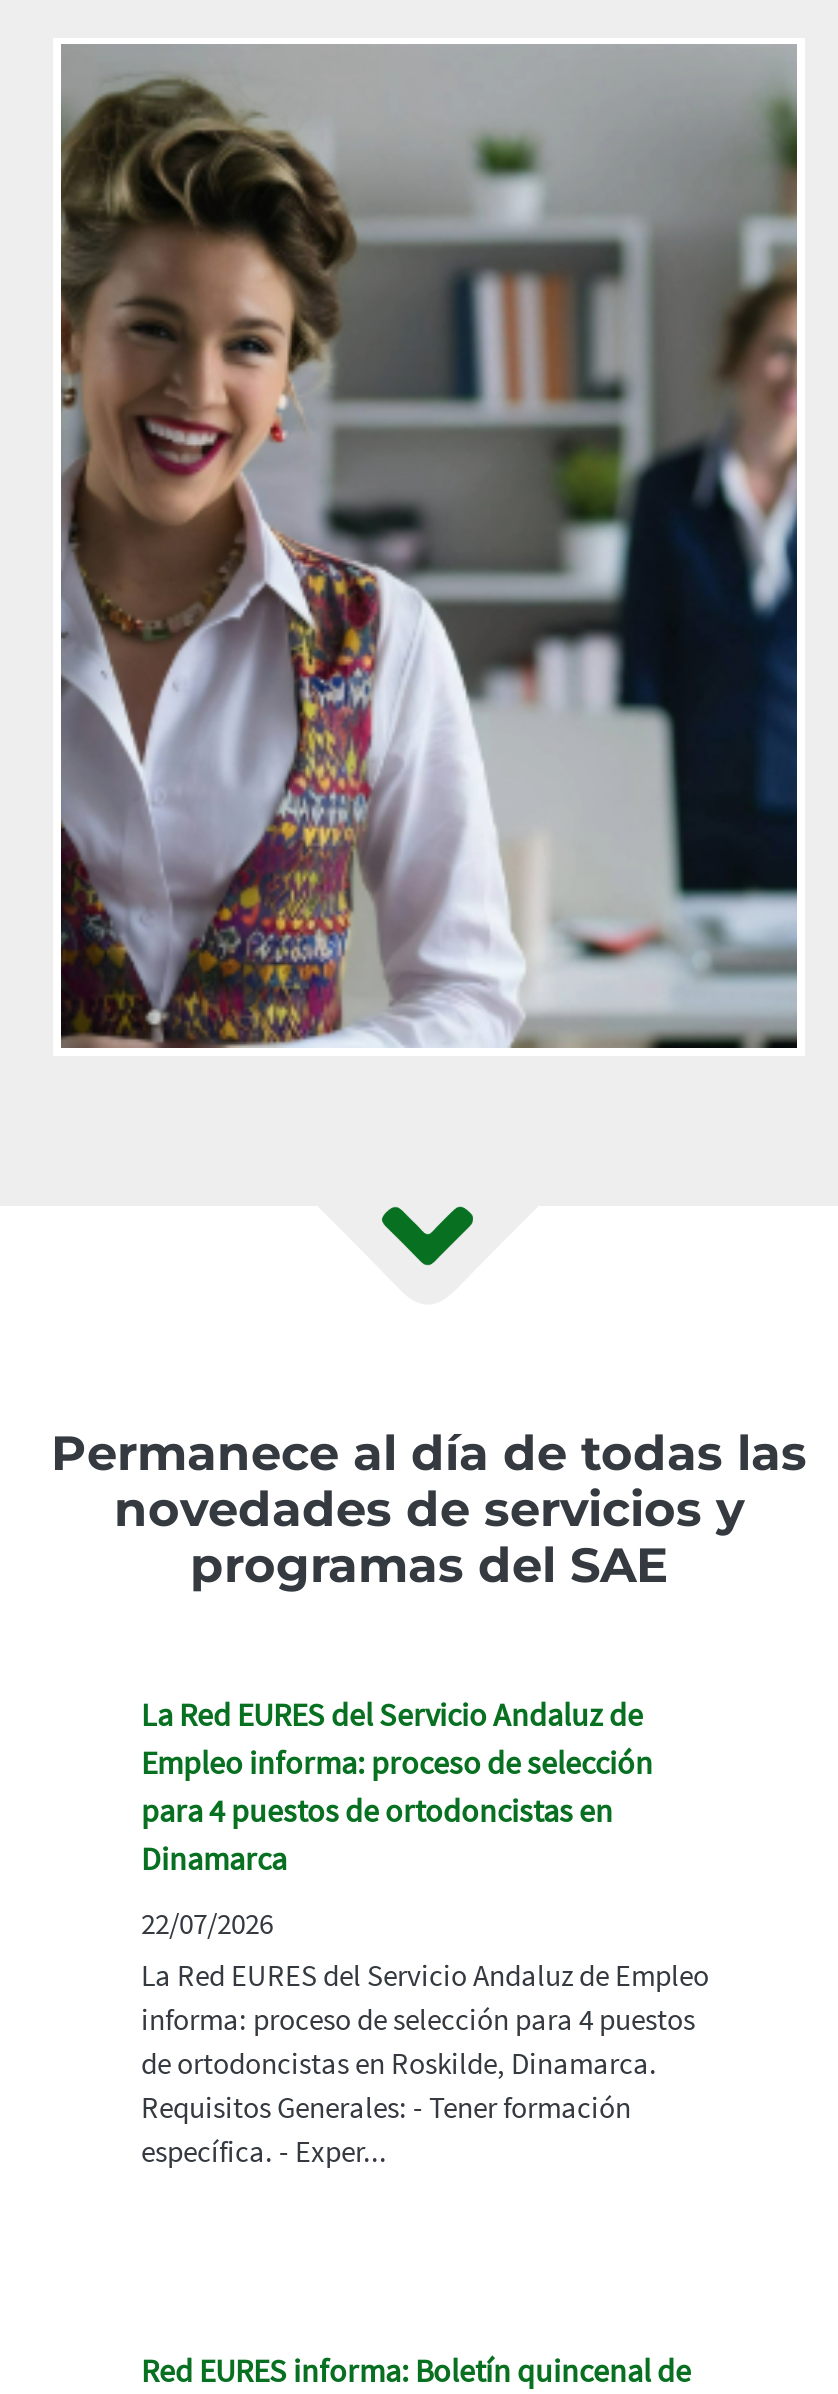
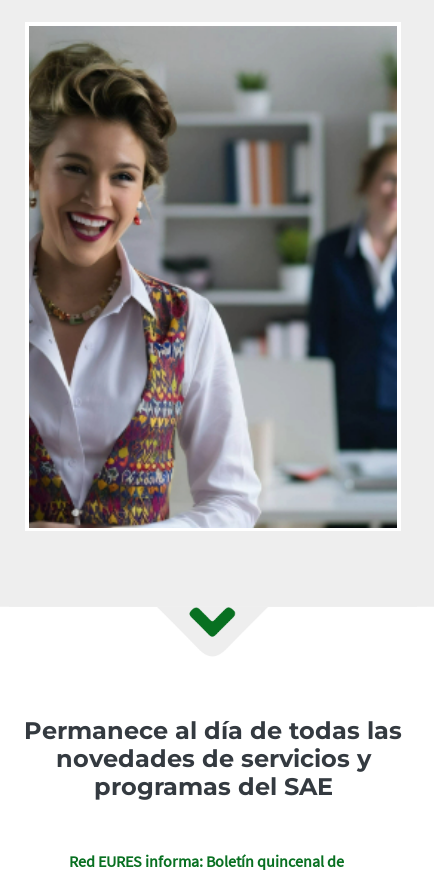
- La Red EURES del Servicio Andaluz de
- Empleo informa: proceso de selección
- para 4 puestos de ortodoncistas en
- Dinamarca
- 22/07/2026
- La Red EURES del Servicio Andaluz de Empleo
- informa: proceso de selección para 4 puestos
- de ortodoncistas en Roskilde, Dinamarca.
- Requisitos Generales: - Tener formación
- específica. - Exper...
